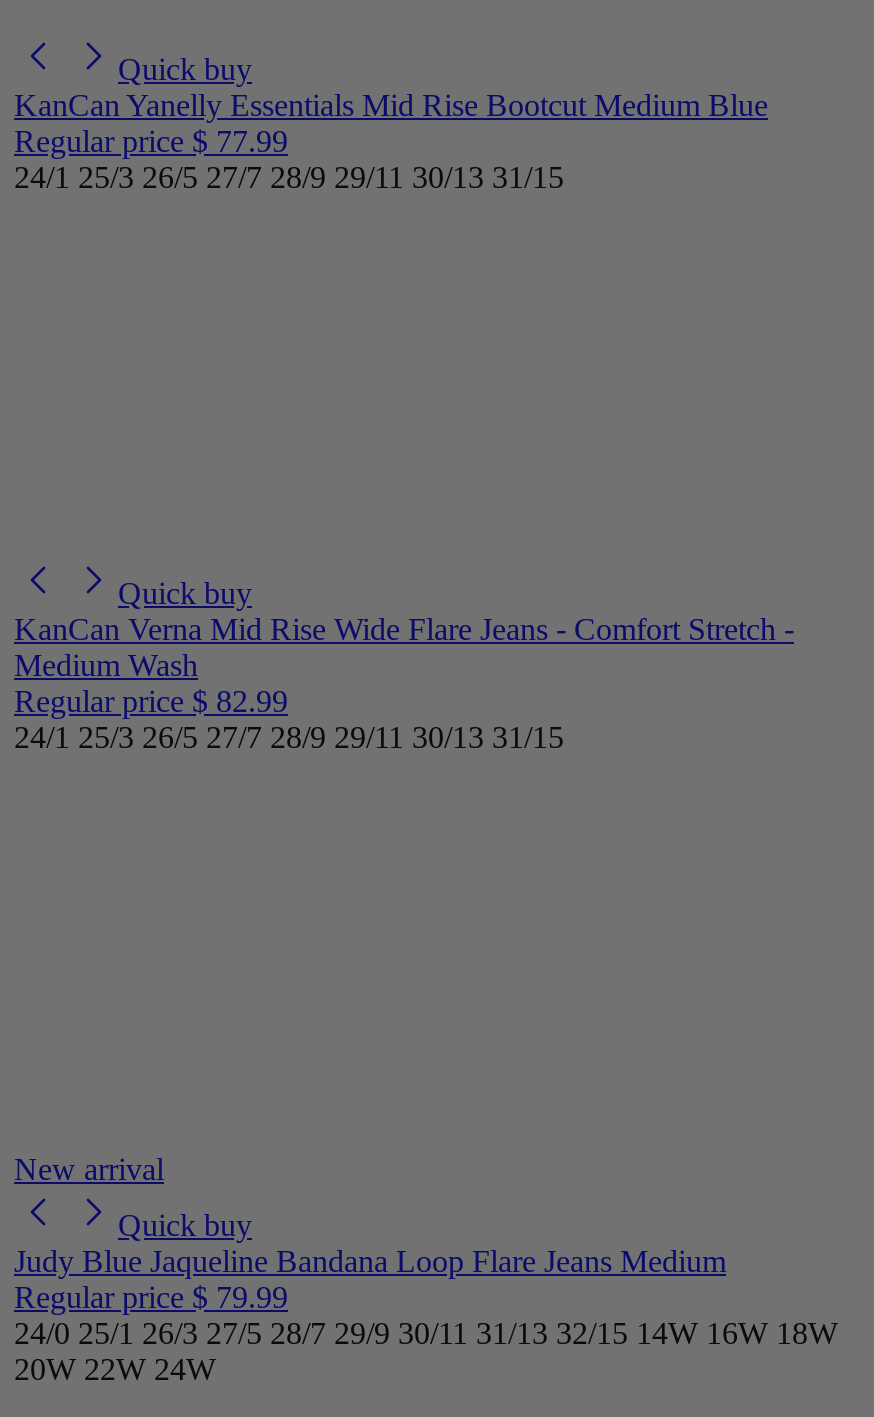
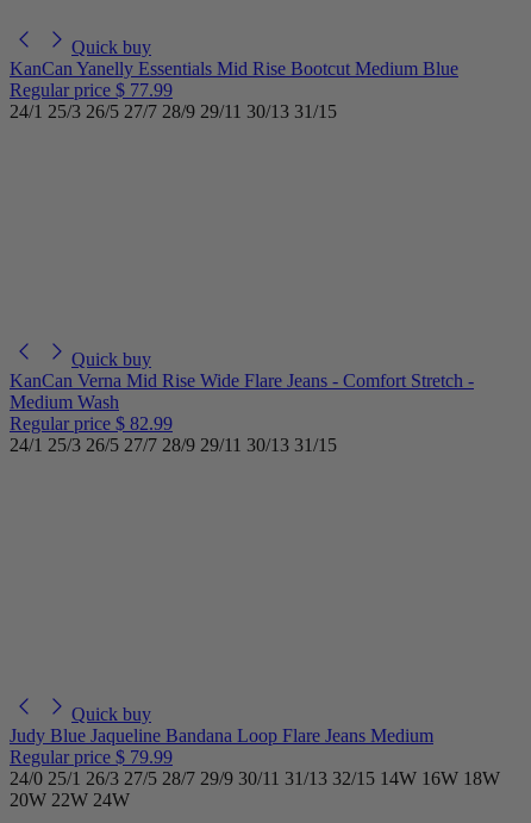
- New arrival
